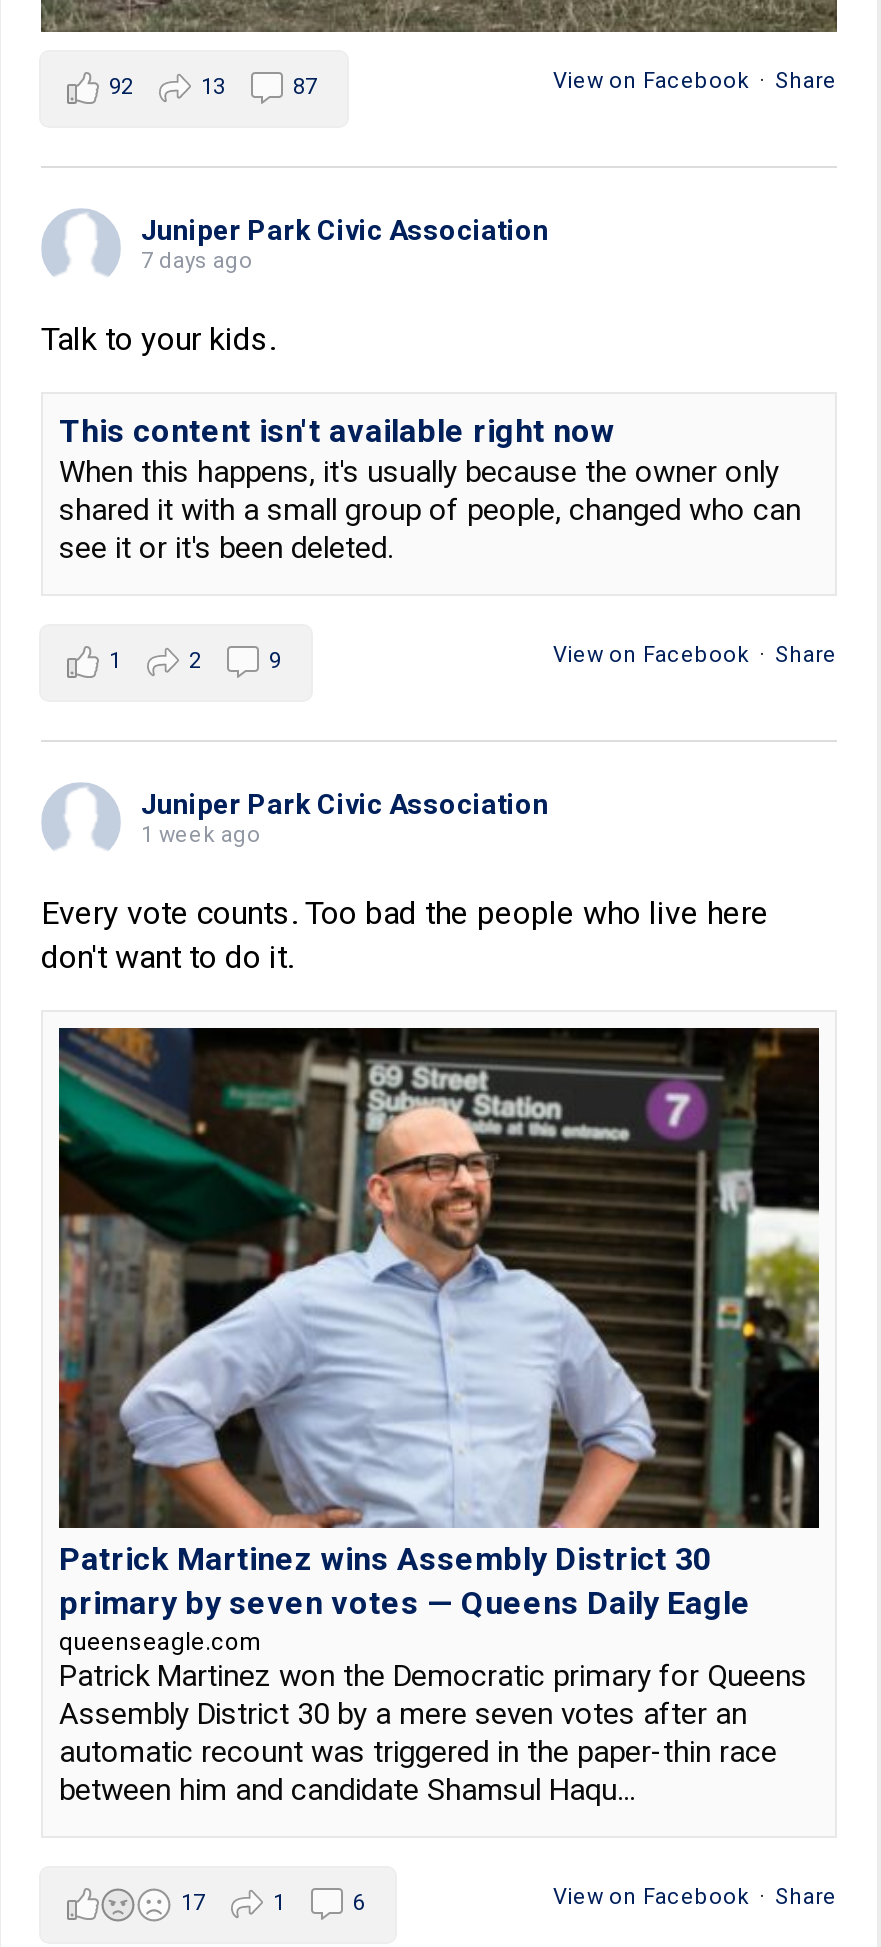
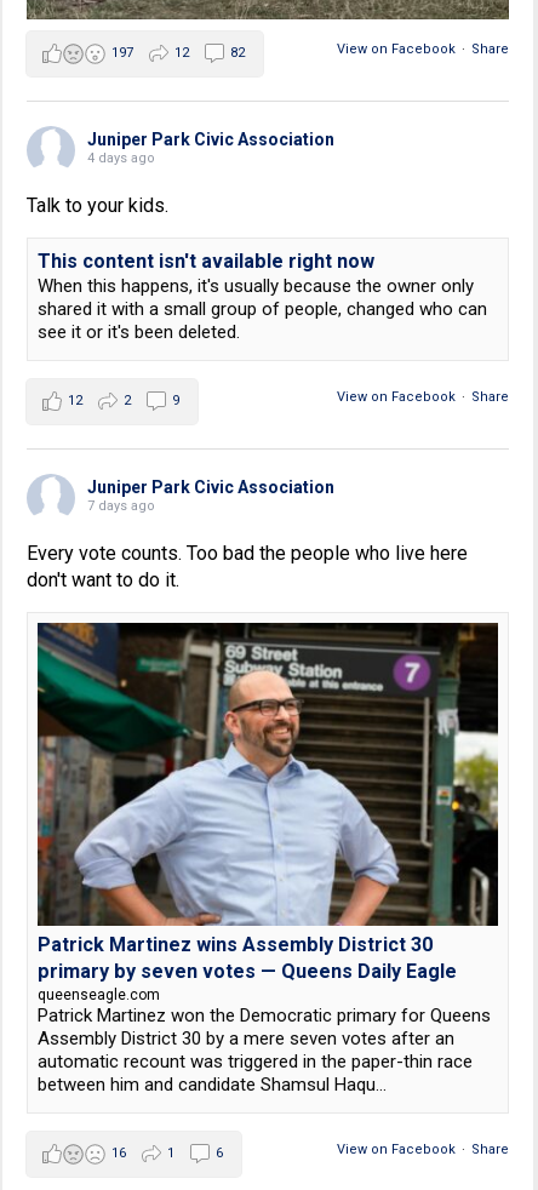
- 92
+ 197

- 13
+ 12

- 87
+ 82

- 7 days ago
+ 4 days ago

- 1
+ 12

- 1 week ago
+ 7 days ago

- 17
+ 16
